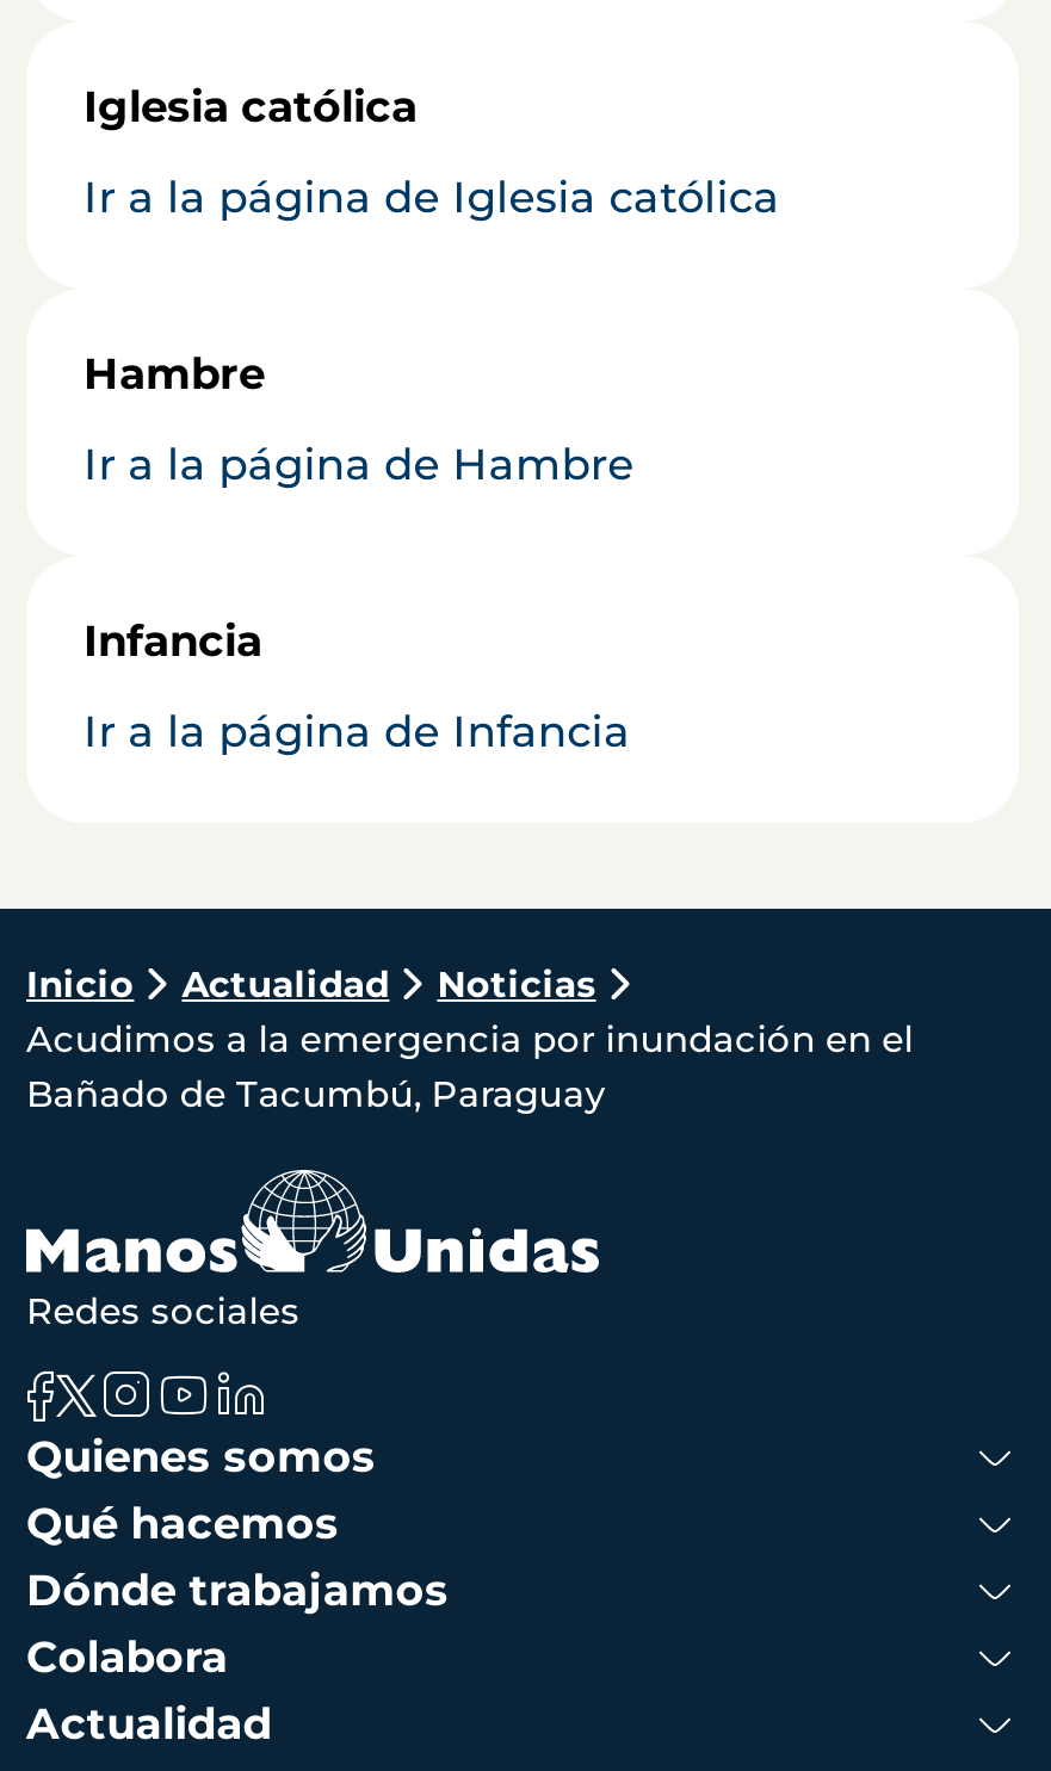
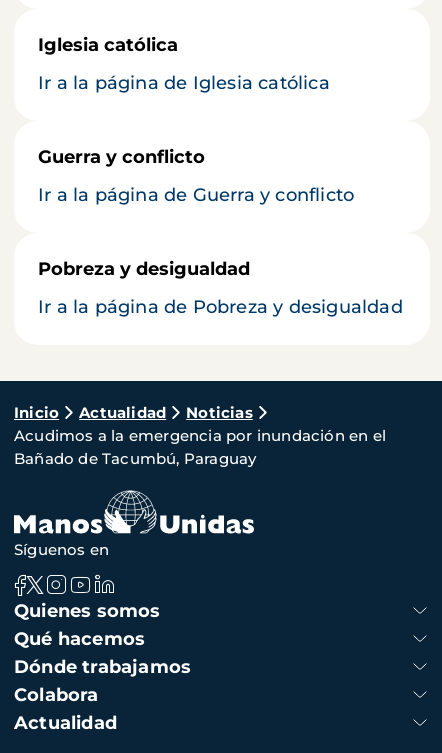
- Hambre
+ Guerra y conflicto

- Ir a la página de Hambre
+ Ir a la página de Guerra y conflicto

- Infancia
+ Pobreza y desigualdad

- Ir a la página de Infancia
+ Ir a la página de Pobreza y desigualdad

- Redes sociales
+ Síguenos en
